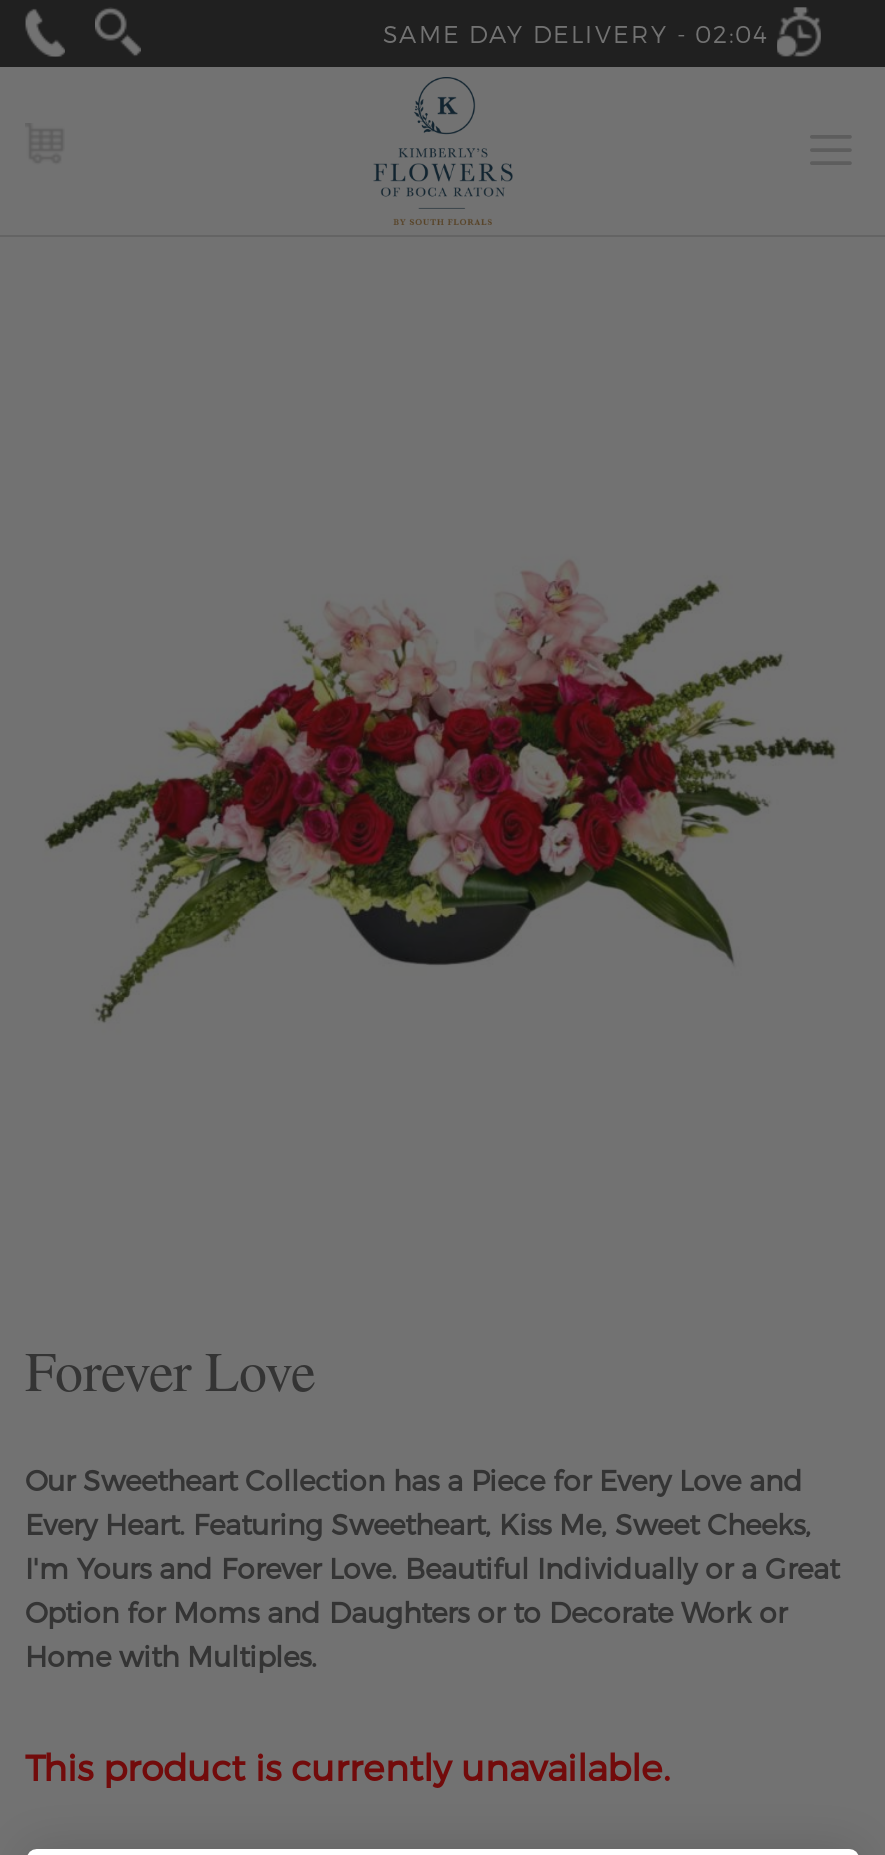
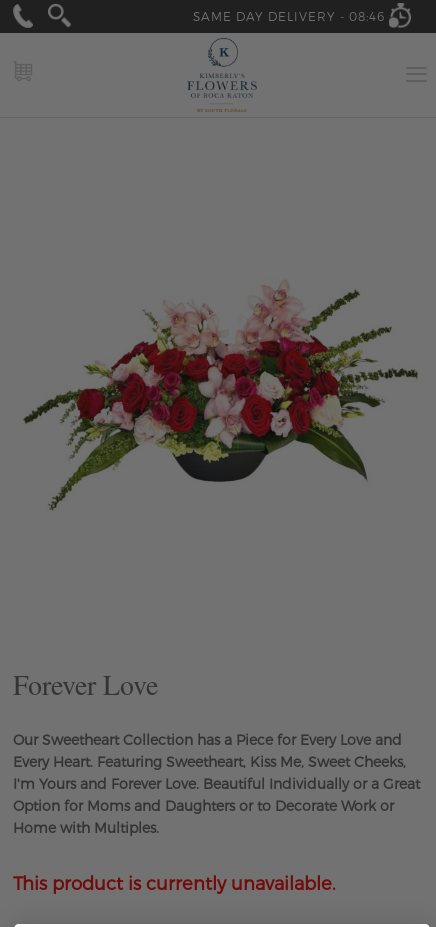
- SAME DAY DELIVERY - 02:04
+ SAME DAY DELIVERY - 08:46
